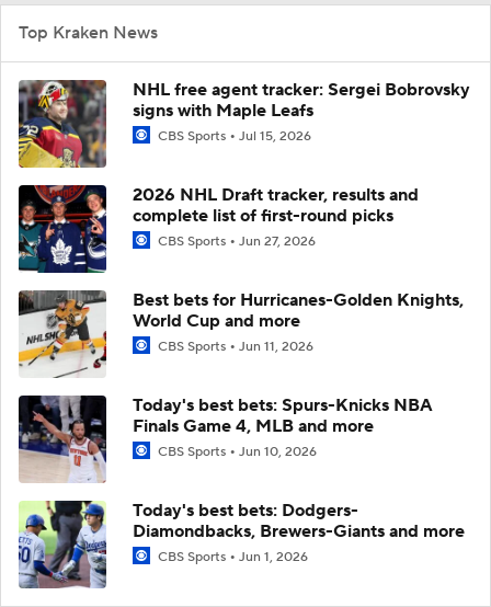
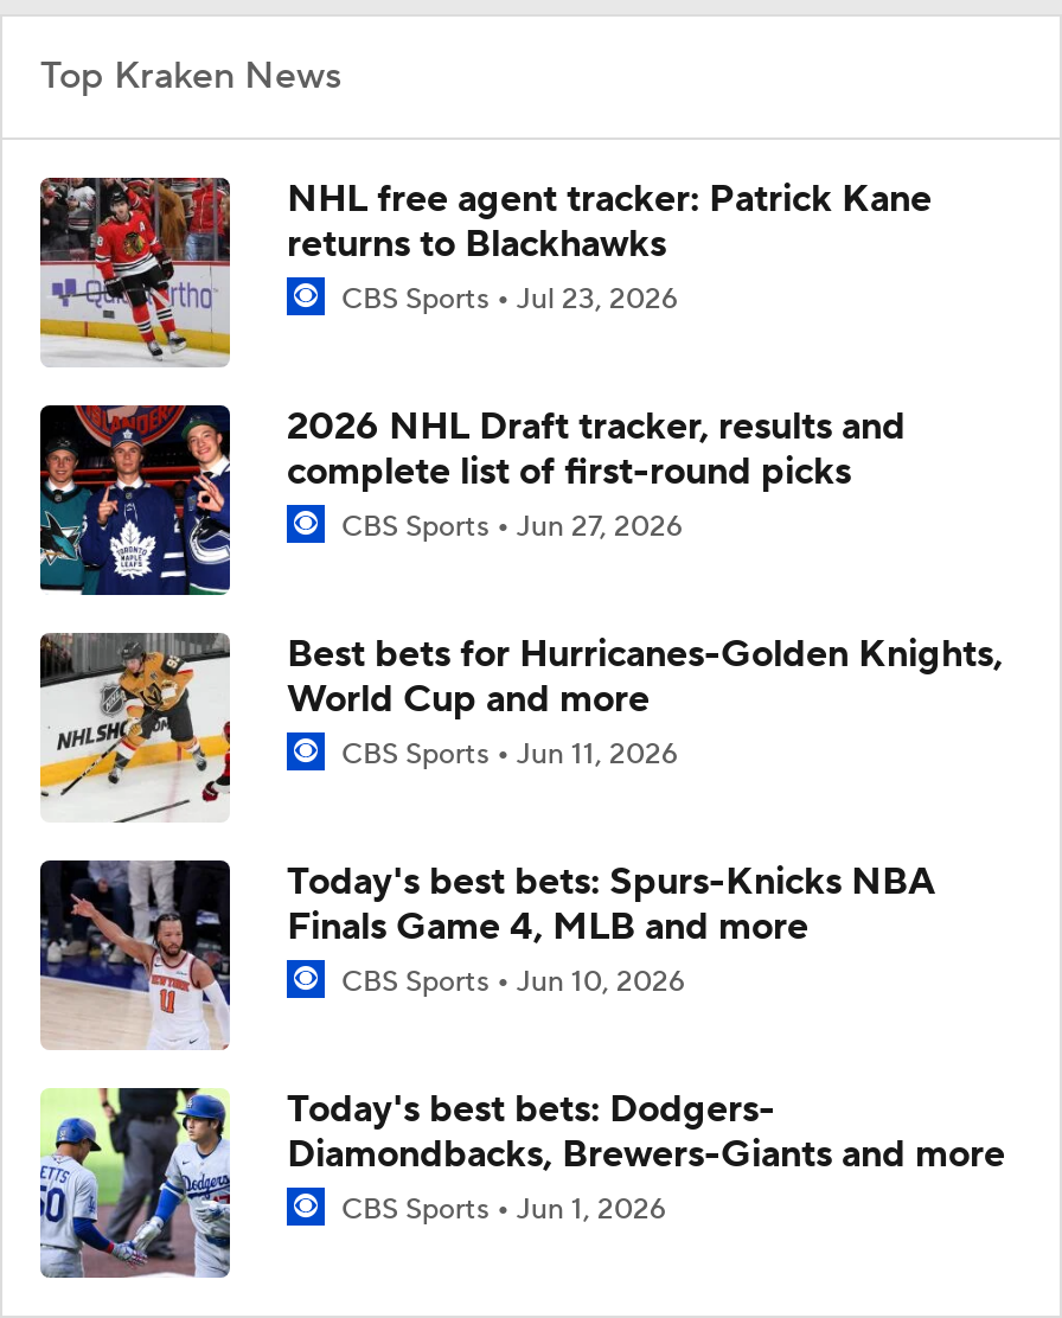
- [image]
- NHL free agent tracker: Sergei Bobrovsky
- signs with Maple Leafs
- CBS Sports Jul 15, 2026
+ [image]
+ NHL free agent tracker: Patrick Kane
+ returns to Blackhawks
+ CBS Sports Jul 23, 2026
